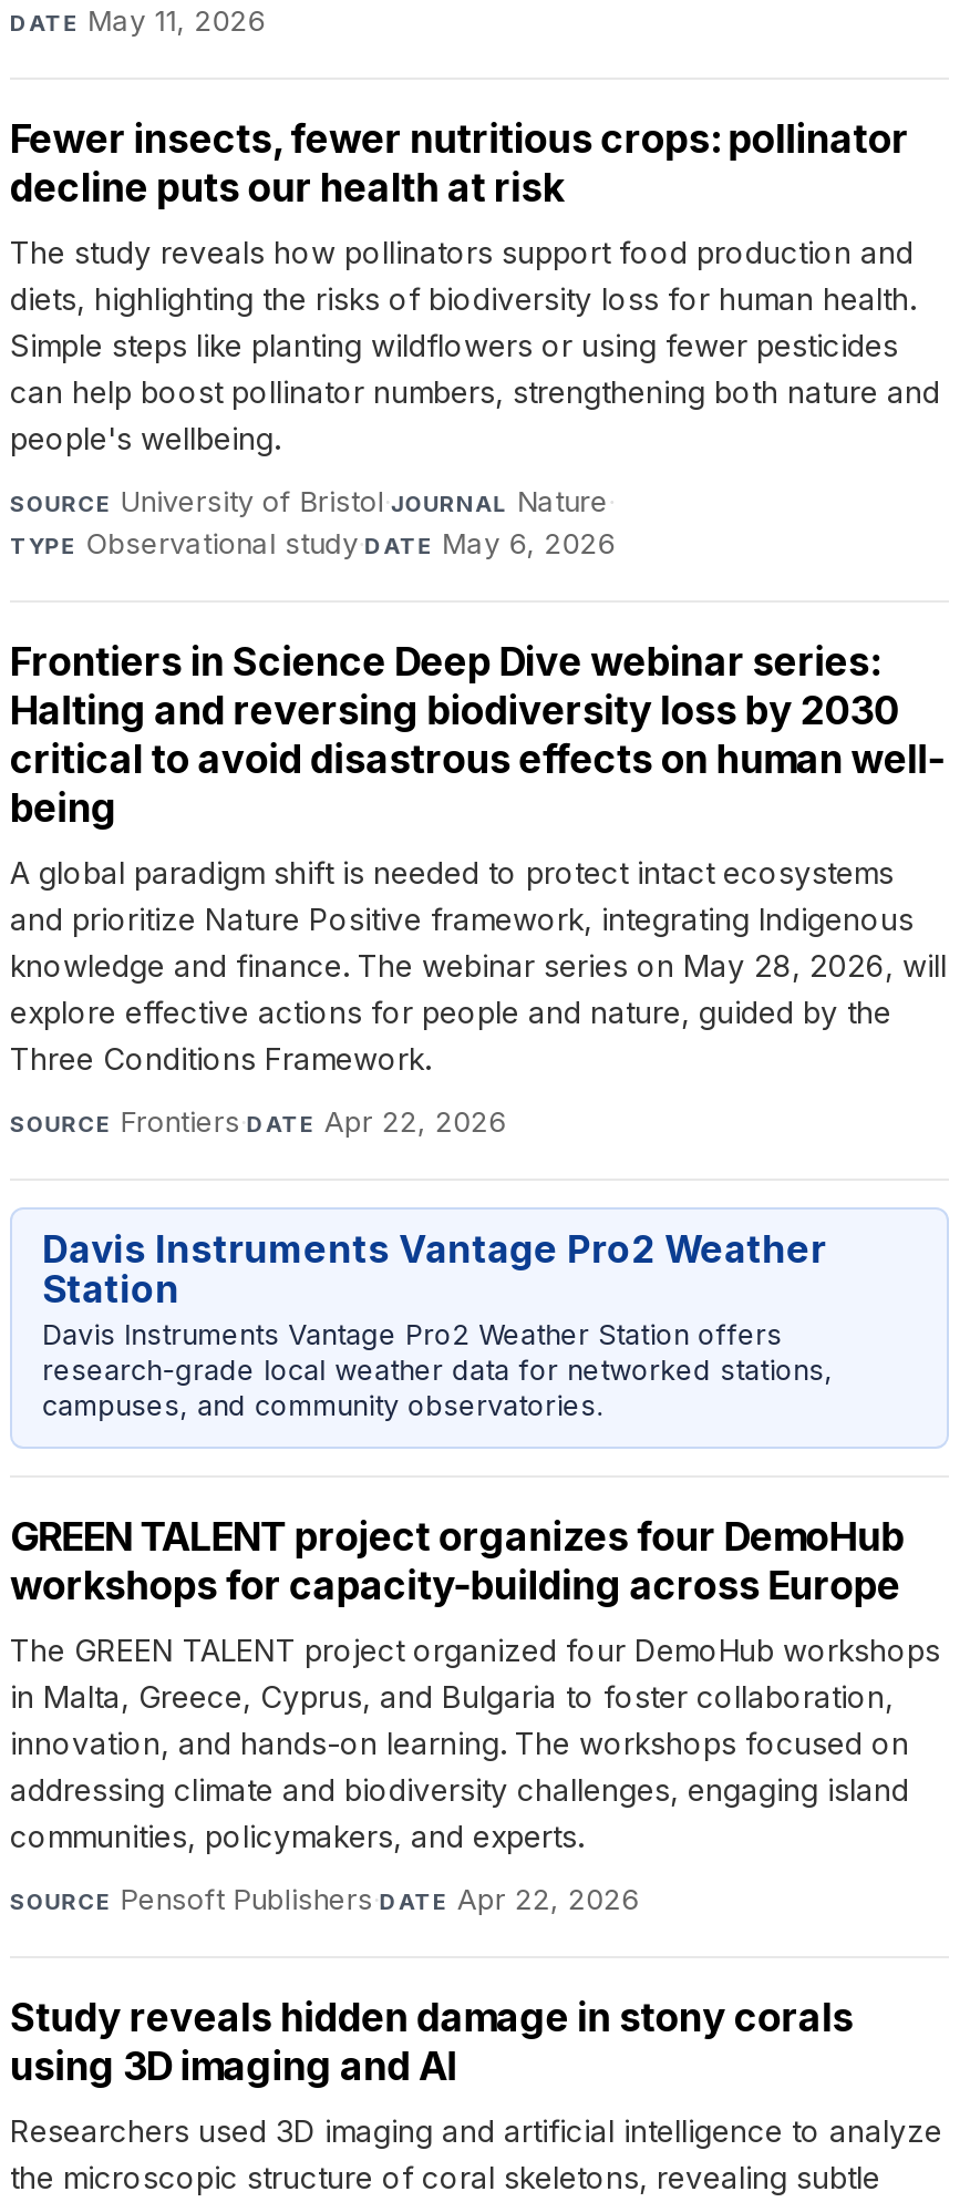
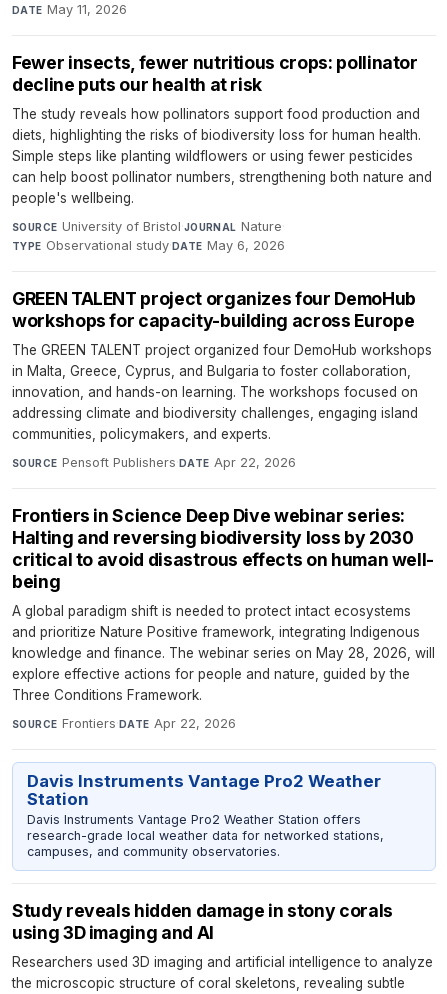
moved down: Frontiers in Science Deep Dive webinar series: | Halting and reversing biodiversity loss by 2030 | critical to avoid disastrous effects on human well- | ... | research-grade local weather data for networked stations, | campuses, and community observatories.

moved up: GREEN TALENT project organizes four DemoHub | workshops for capacity-building across Europe | The GREEN TALENT project organized four DemoHub workshops | in Malta, Greece, Cyprus, and Bulgaria to foster collaboration, | innovation, and hands-on learning. The workshops focused on | addressing climate and biodiversity challenges, engaging island | communities, policymakers, and experts. | SOURCE Pensoft Publishers · DATE Apr 22, 2026
